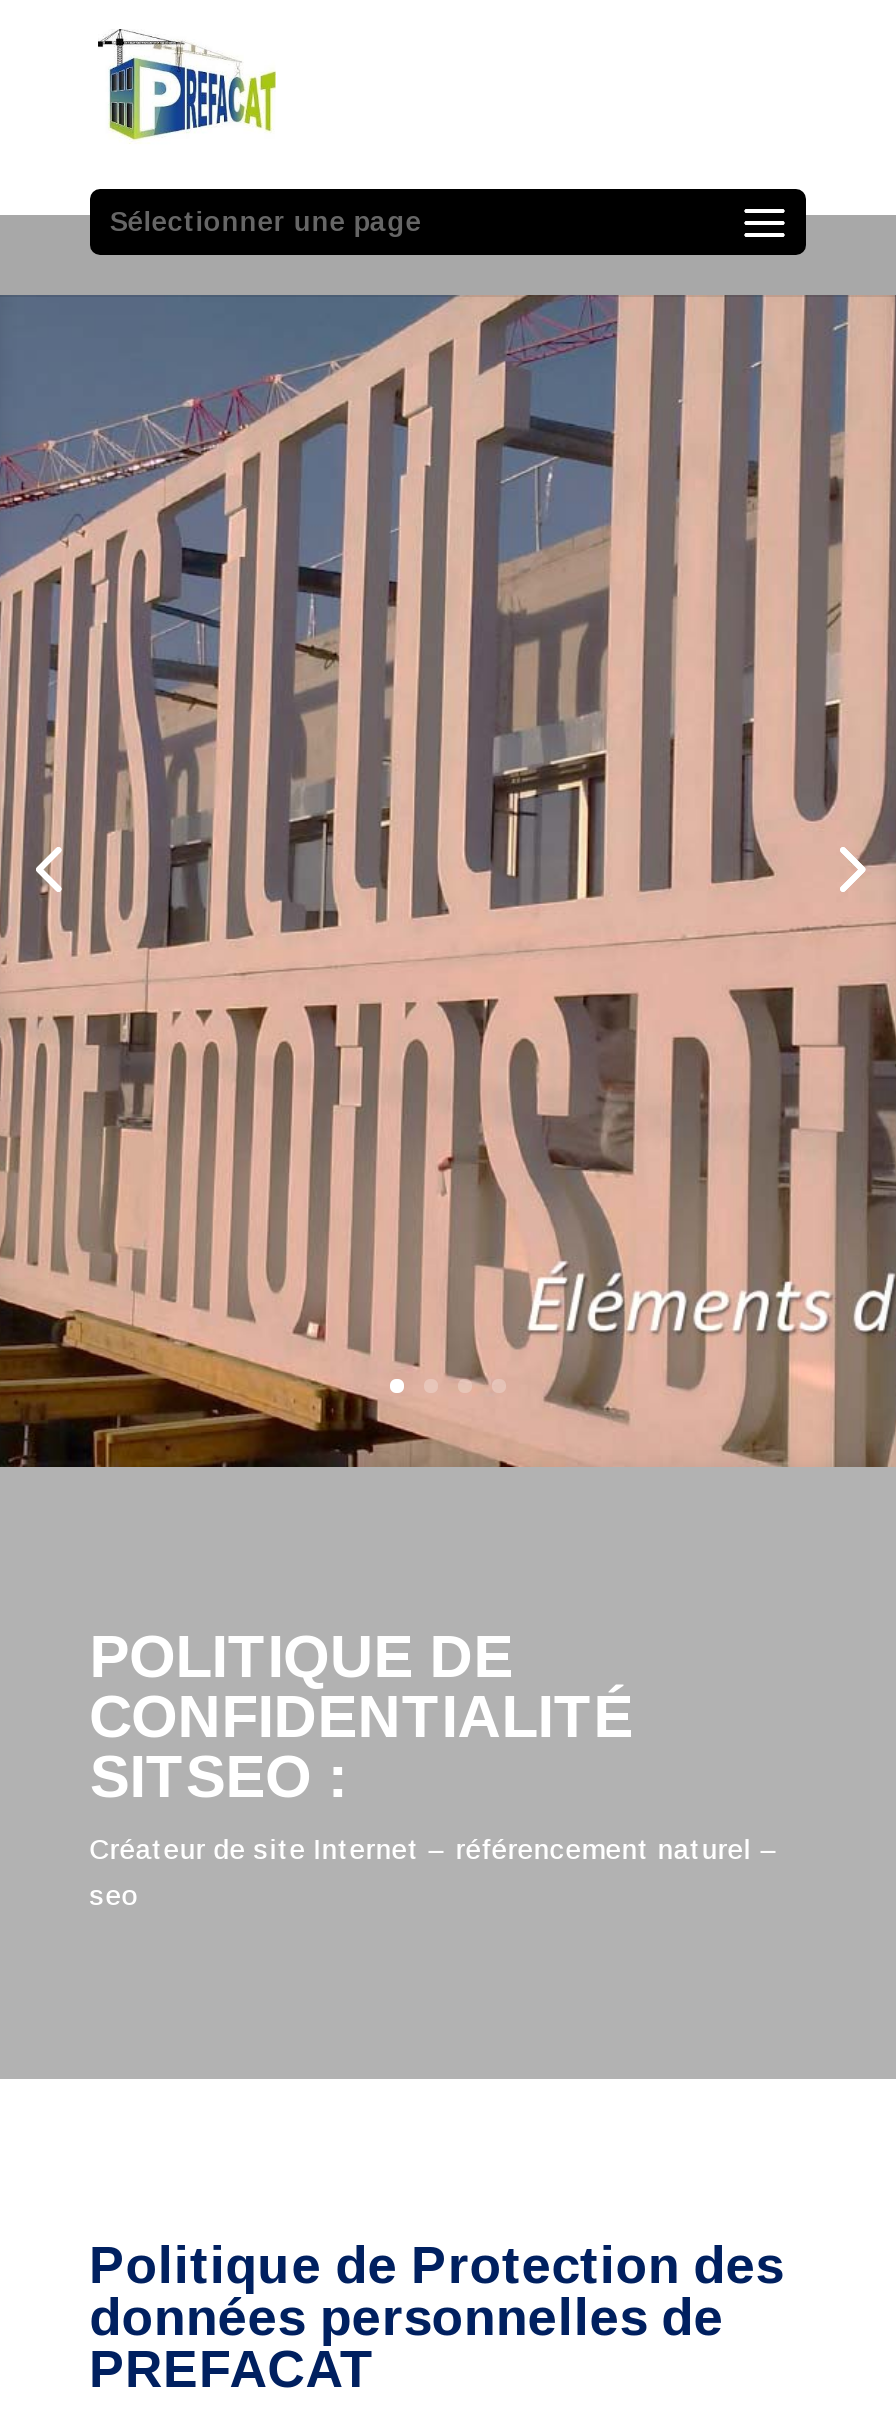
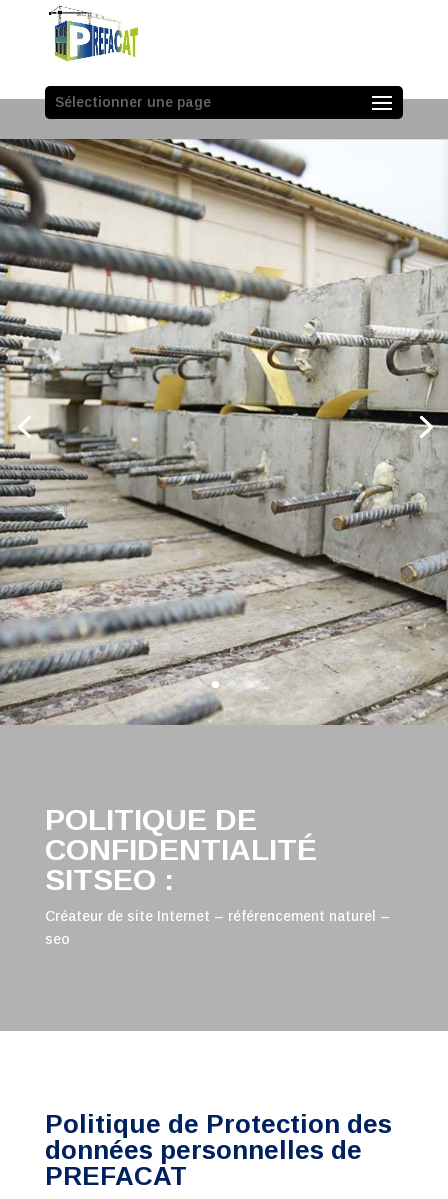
- [image]
+ [image]
